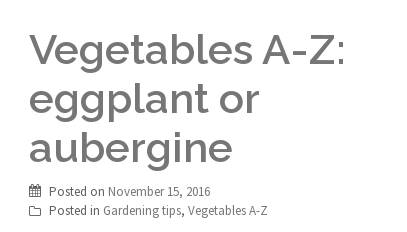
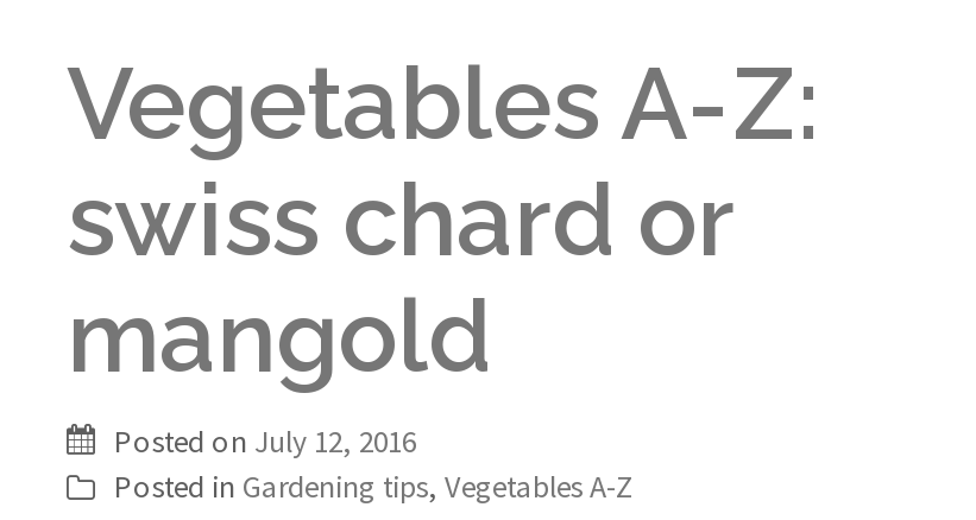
- eggplant or
- aubergine
- Posted on November 15, 2016
+ swiss chard or
+ mangold
+ Posted on July 12, 2016
